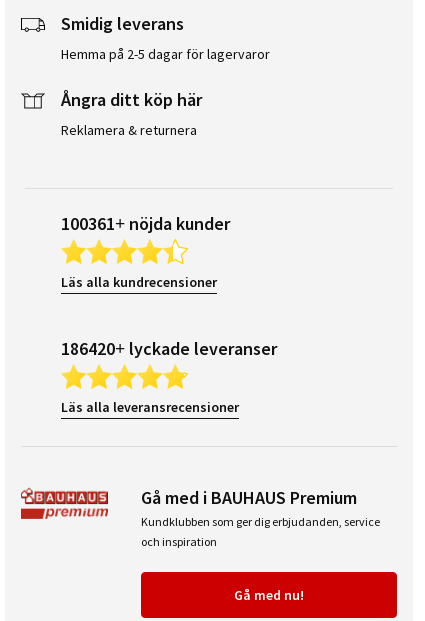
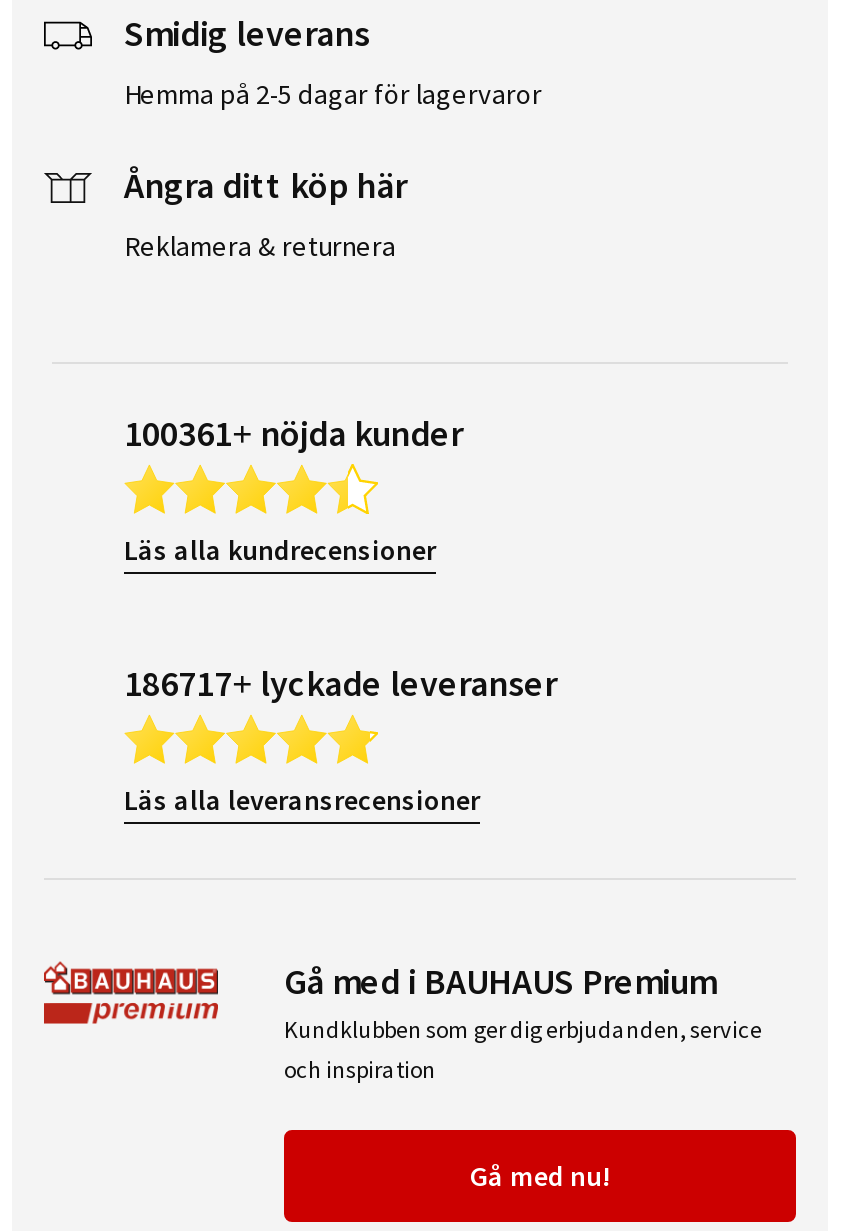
- 186420+ lyckade leveranser
+ 186717+ lyckade leveranser
